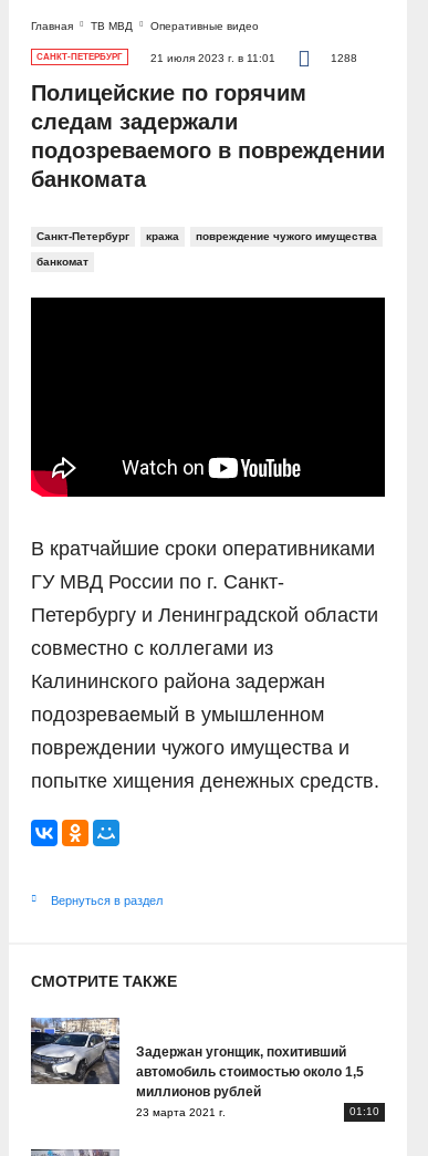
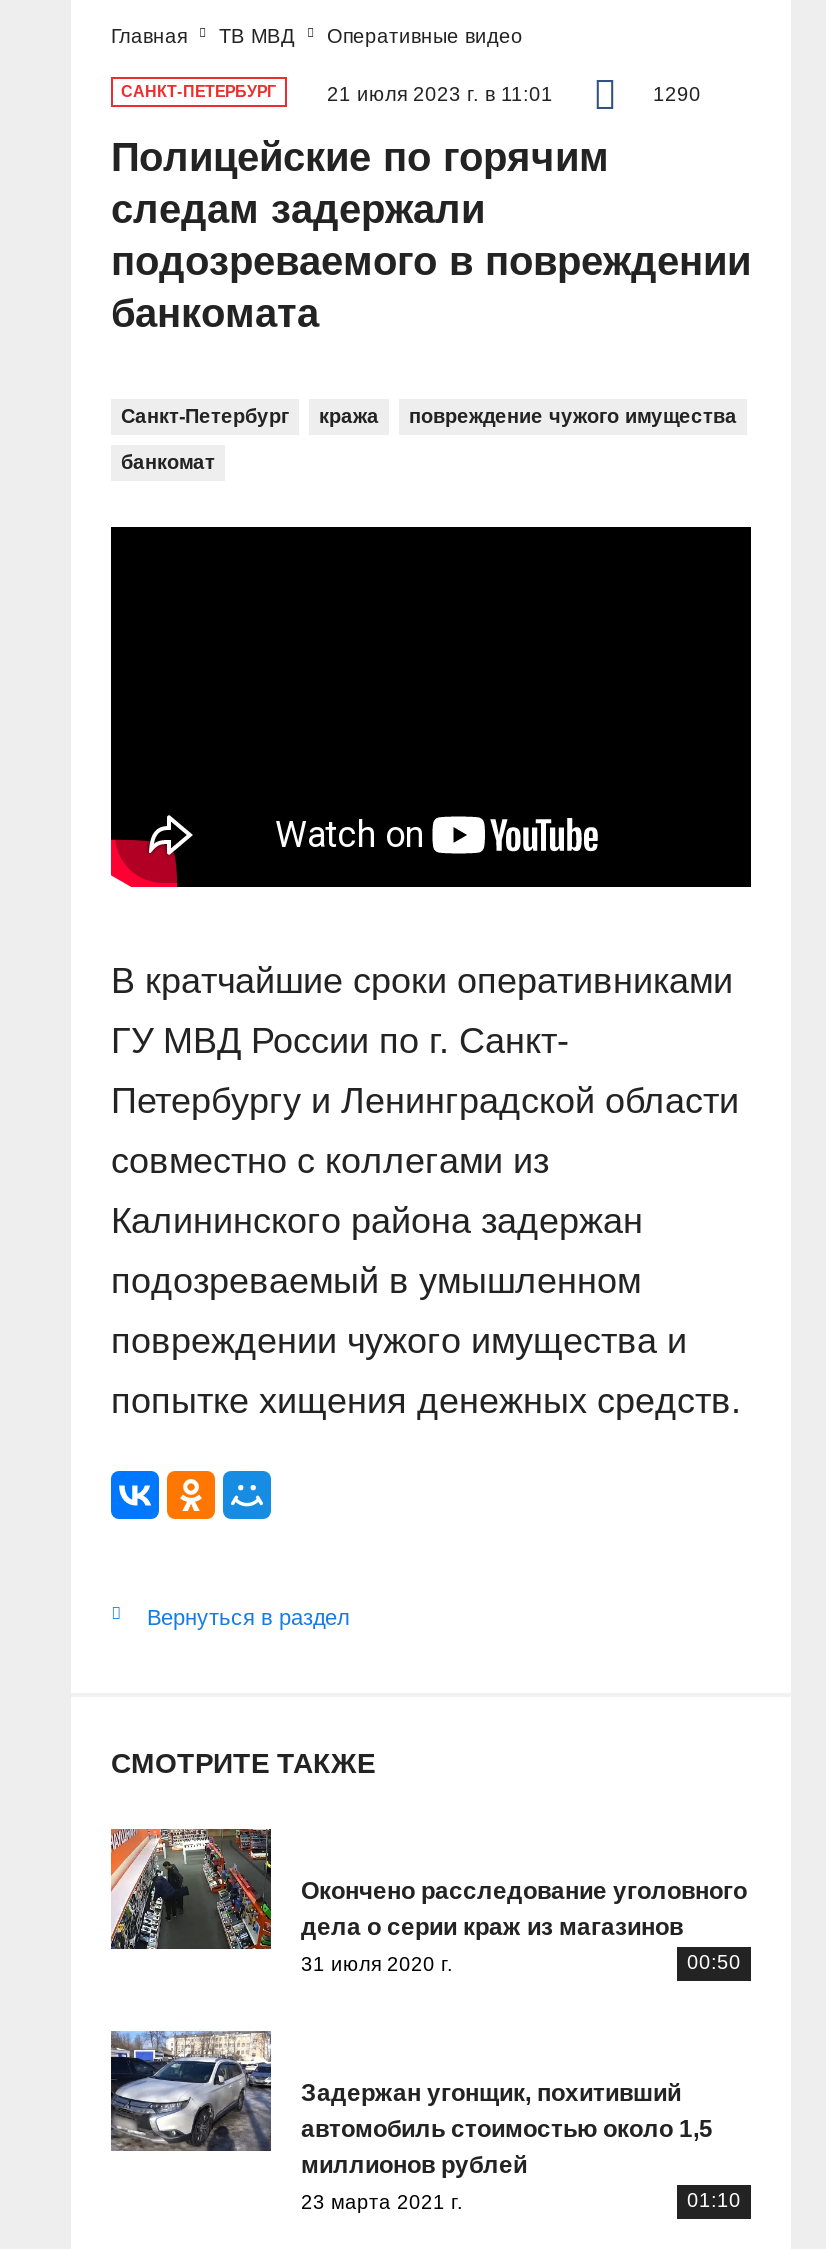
- 1288
+ 1290

+ [image]
+ Окончено расследование уголовного
+ дела о серии краж из магазинов
+ 31 июля 2020 г.
+ 00:50
